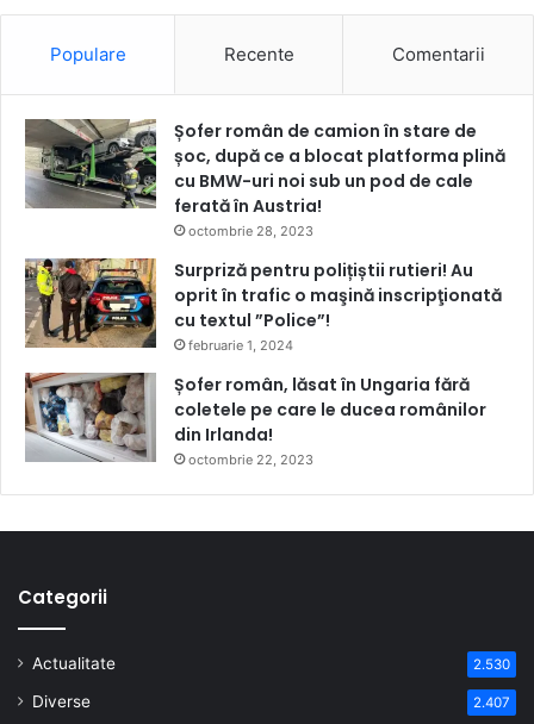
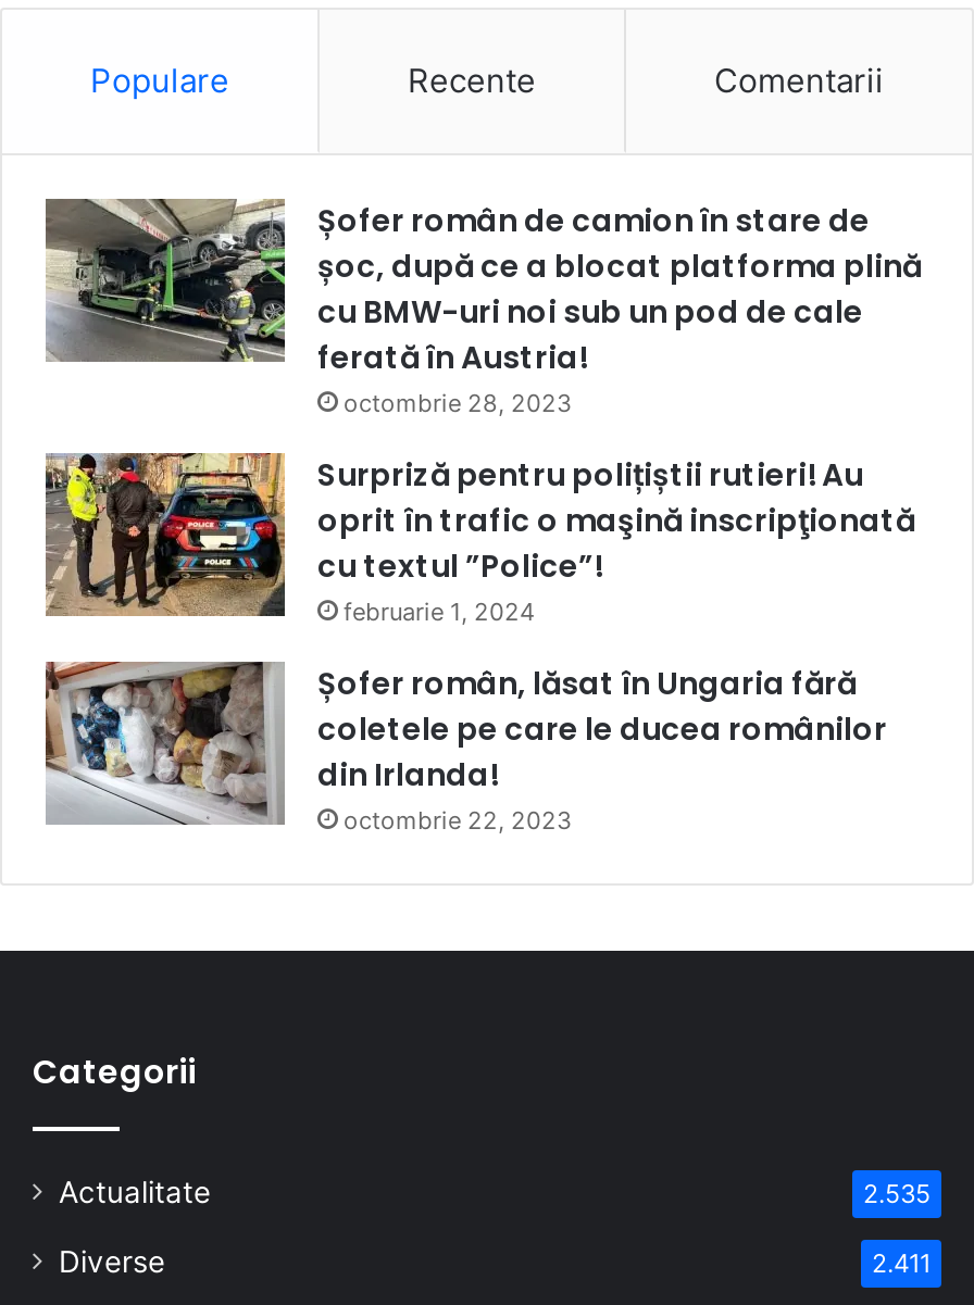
- 2.530
+ 2.535

- 2.407
+ 2.411
